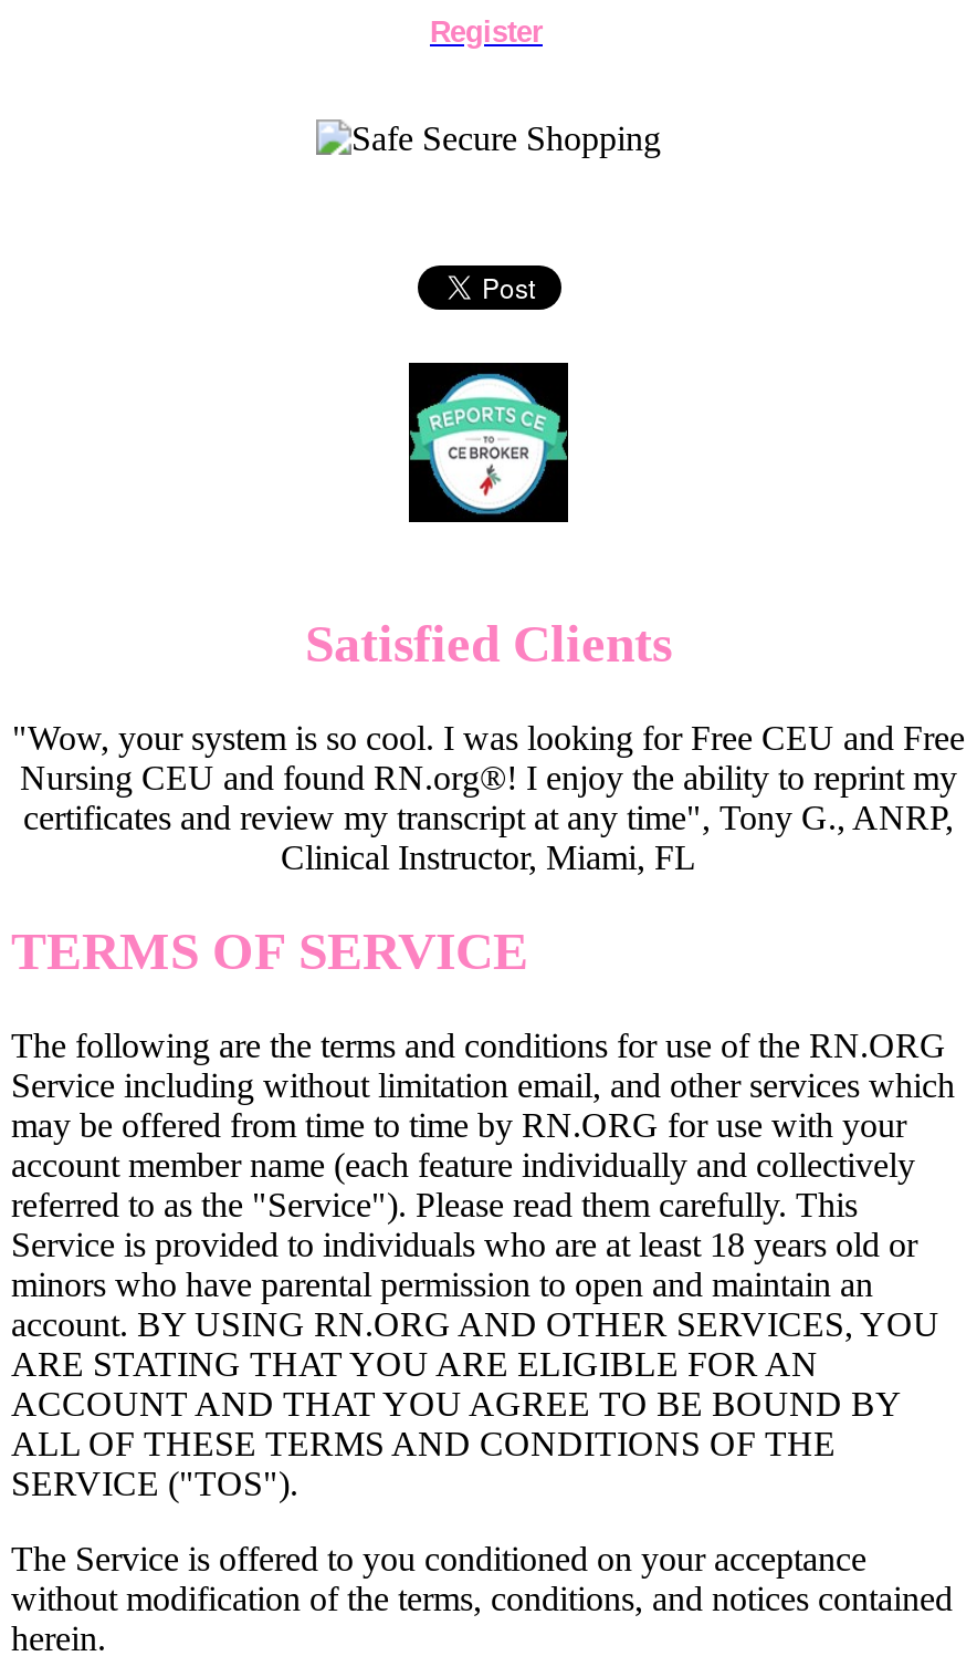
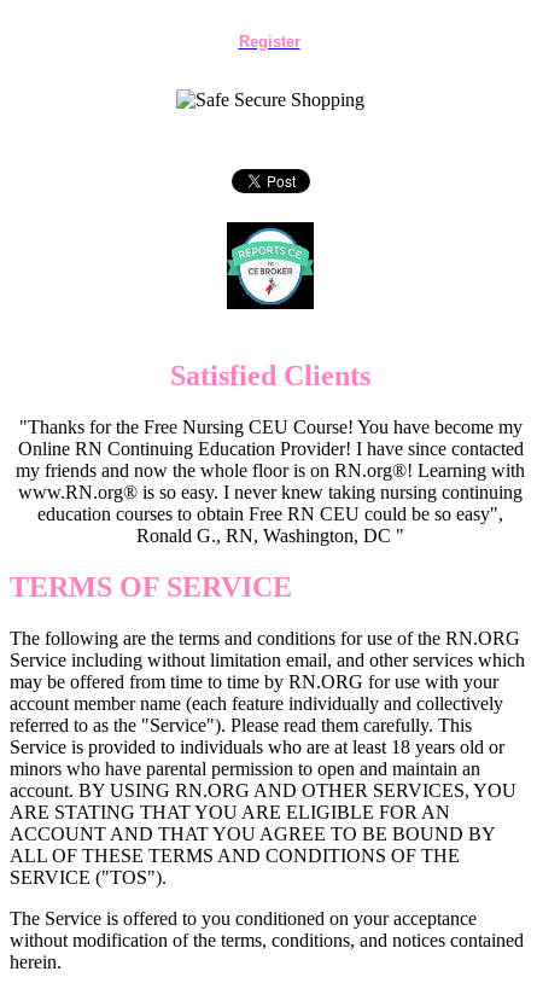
- "Wow, your system is so cool. I was looking for Free CEU and Free
- Nursing CEU and found RN.org®! I enjoy the ability to reprint my
- certificates and review my transcript at any time", Tony G., ANRP,
- Clinical Instructor, Miami, FL
+ "Thanks for the Free Nursing CEU Course! You have become my
+ Online RN Continuing Education Provider! I have since contacted
+ my friends and now the whole floor is on RN.org®! Learning with
+ www.RN.org® is so easy. I never knew taking nursing continuing
+ education courses to obtain Free RN CEU could be so easy",
+ Ronald G., RN, Washington, DC "
